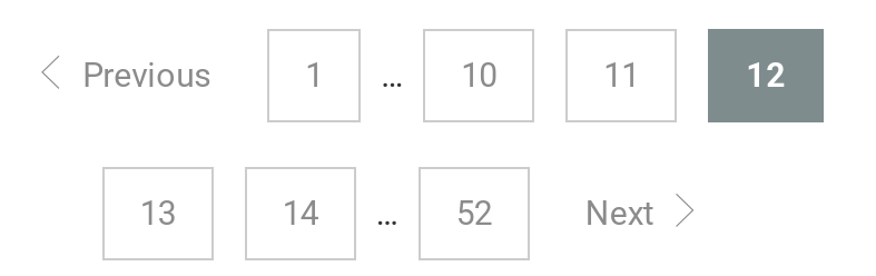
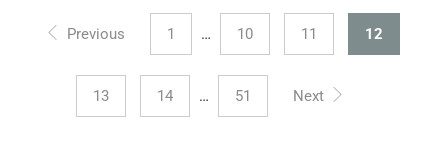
- 52
+ 51
